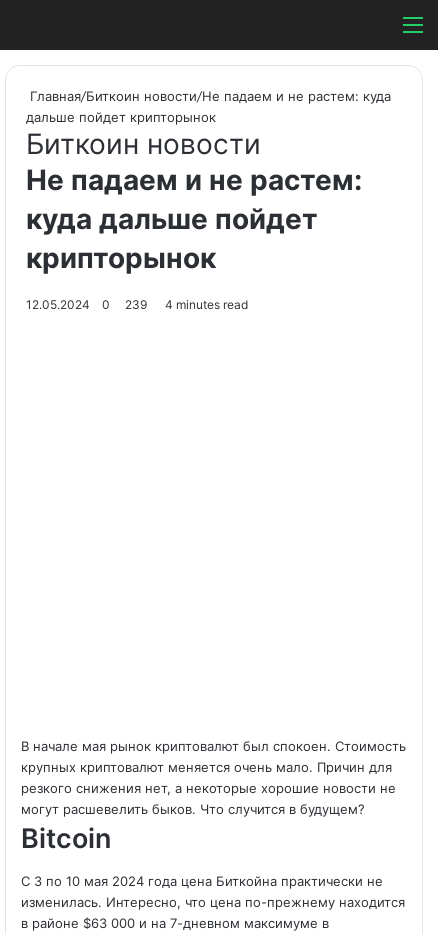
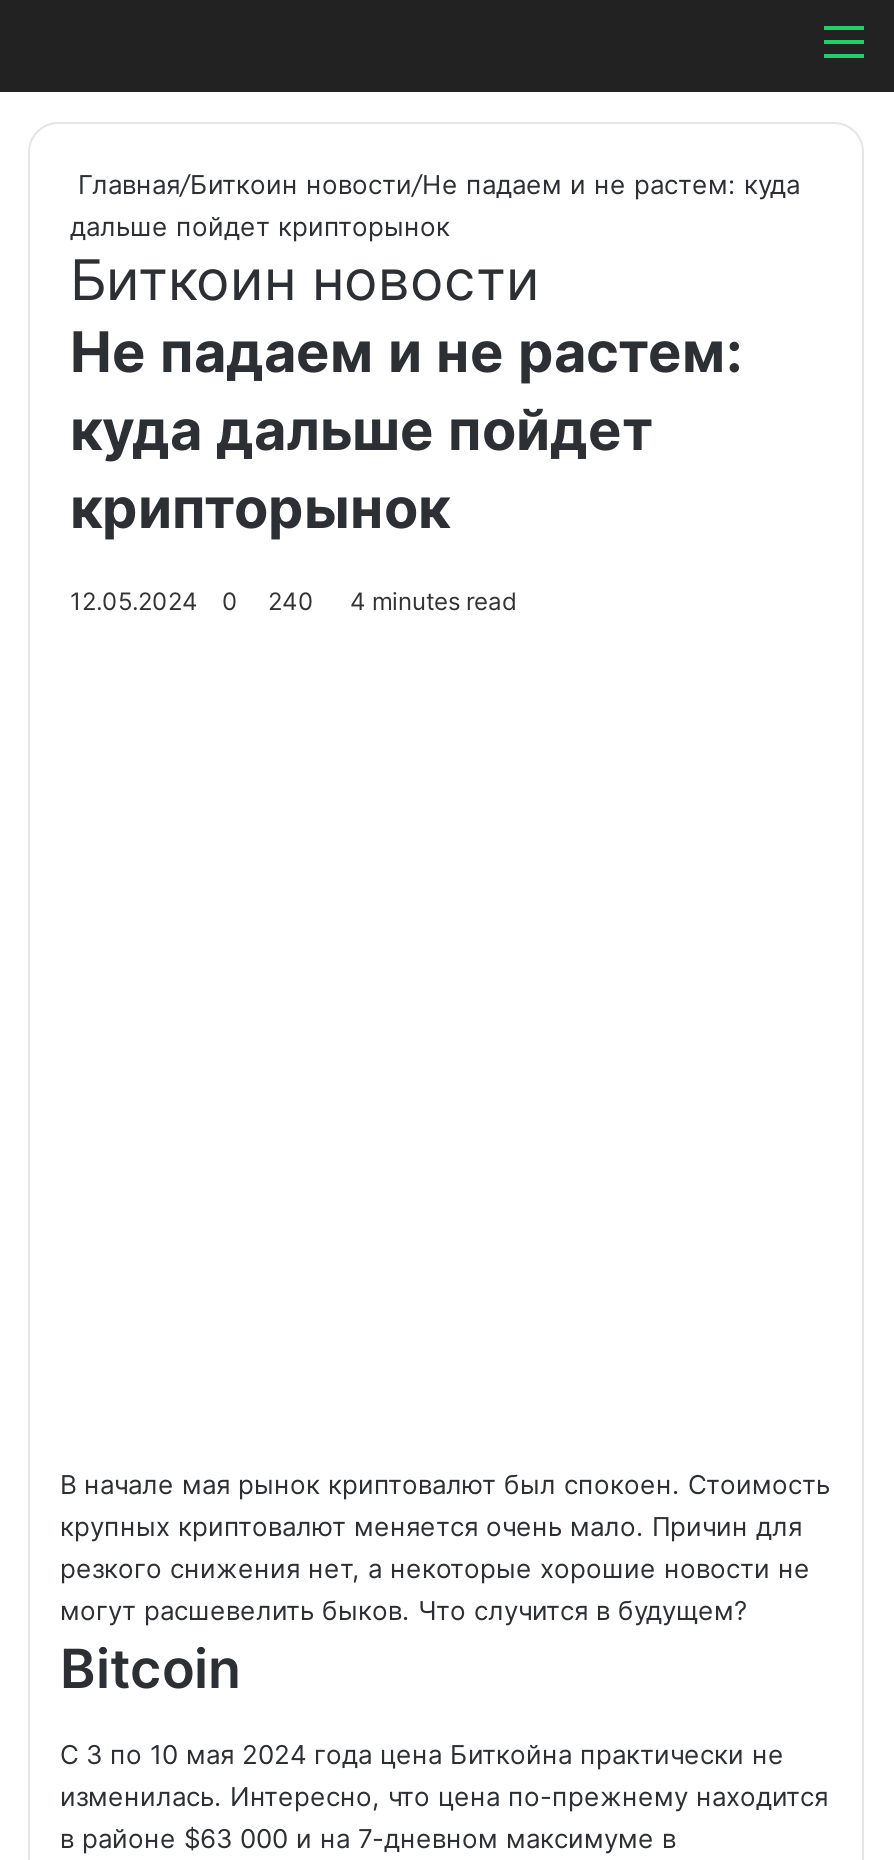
- 12.05.2024 0 239 4 minutes read
+ 12.05.2024 0 240 4 minutes read
